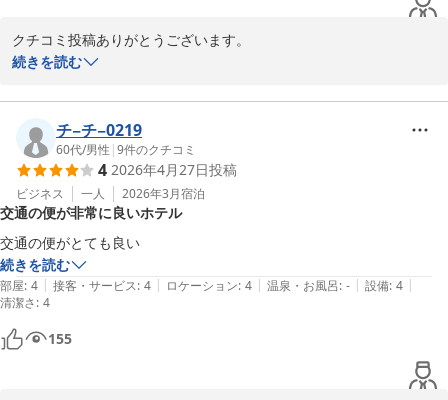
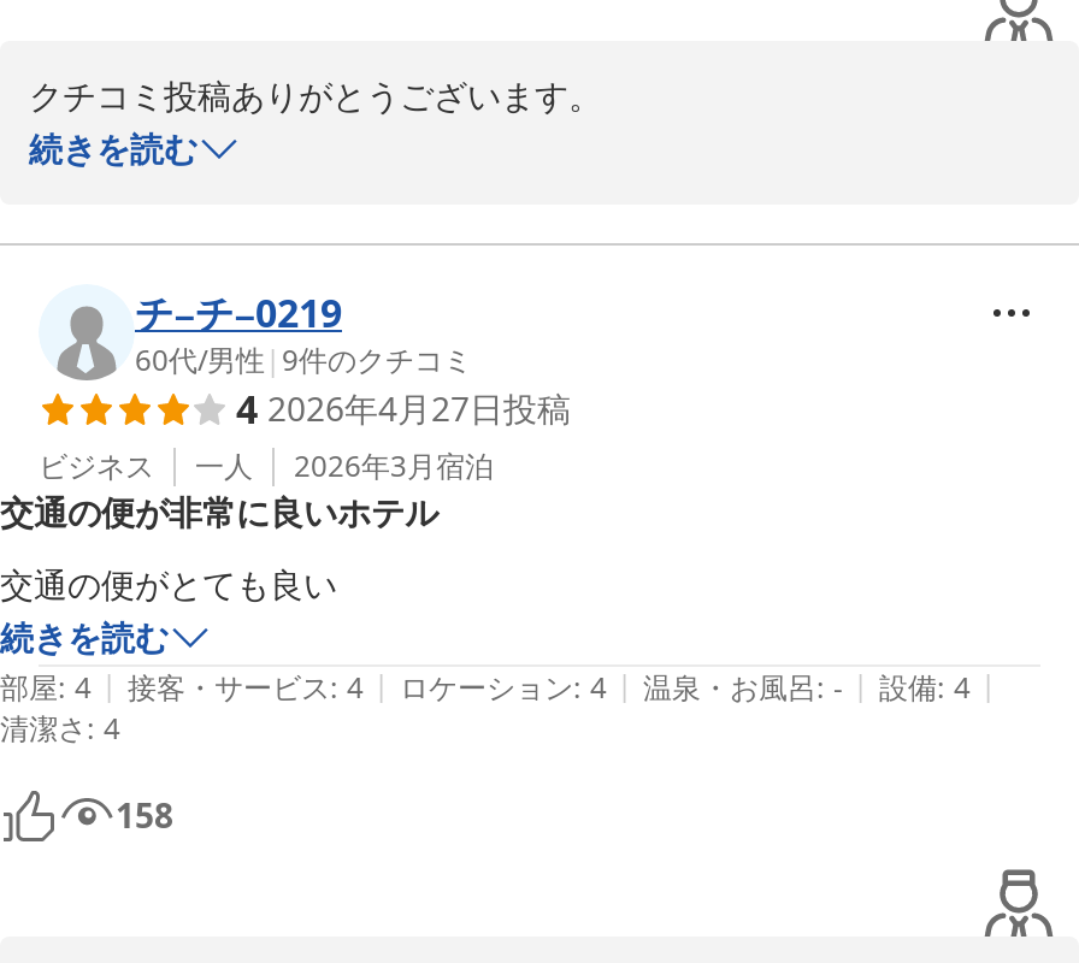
- 155
+ 158
